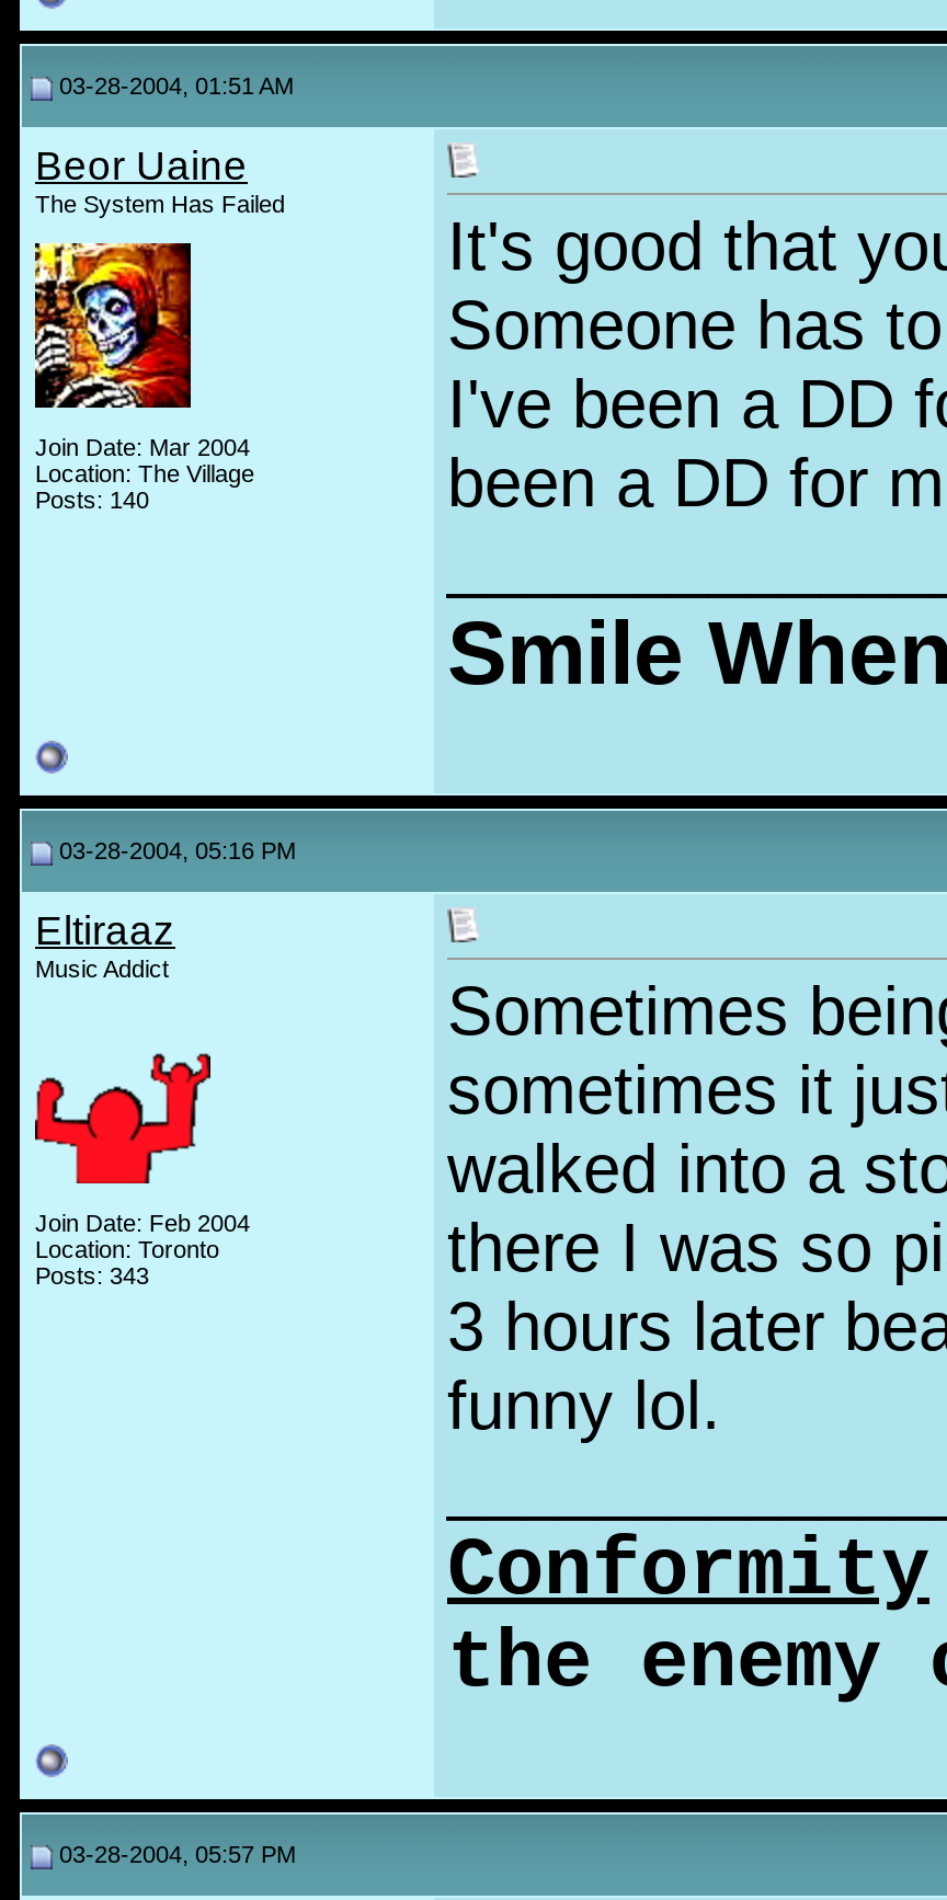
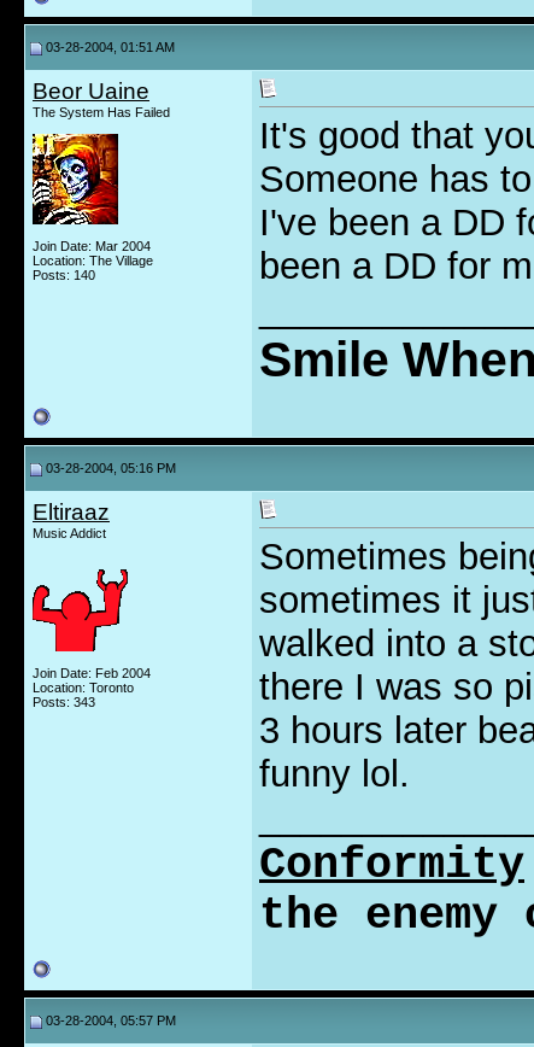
- [image]
+ [image]
